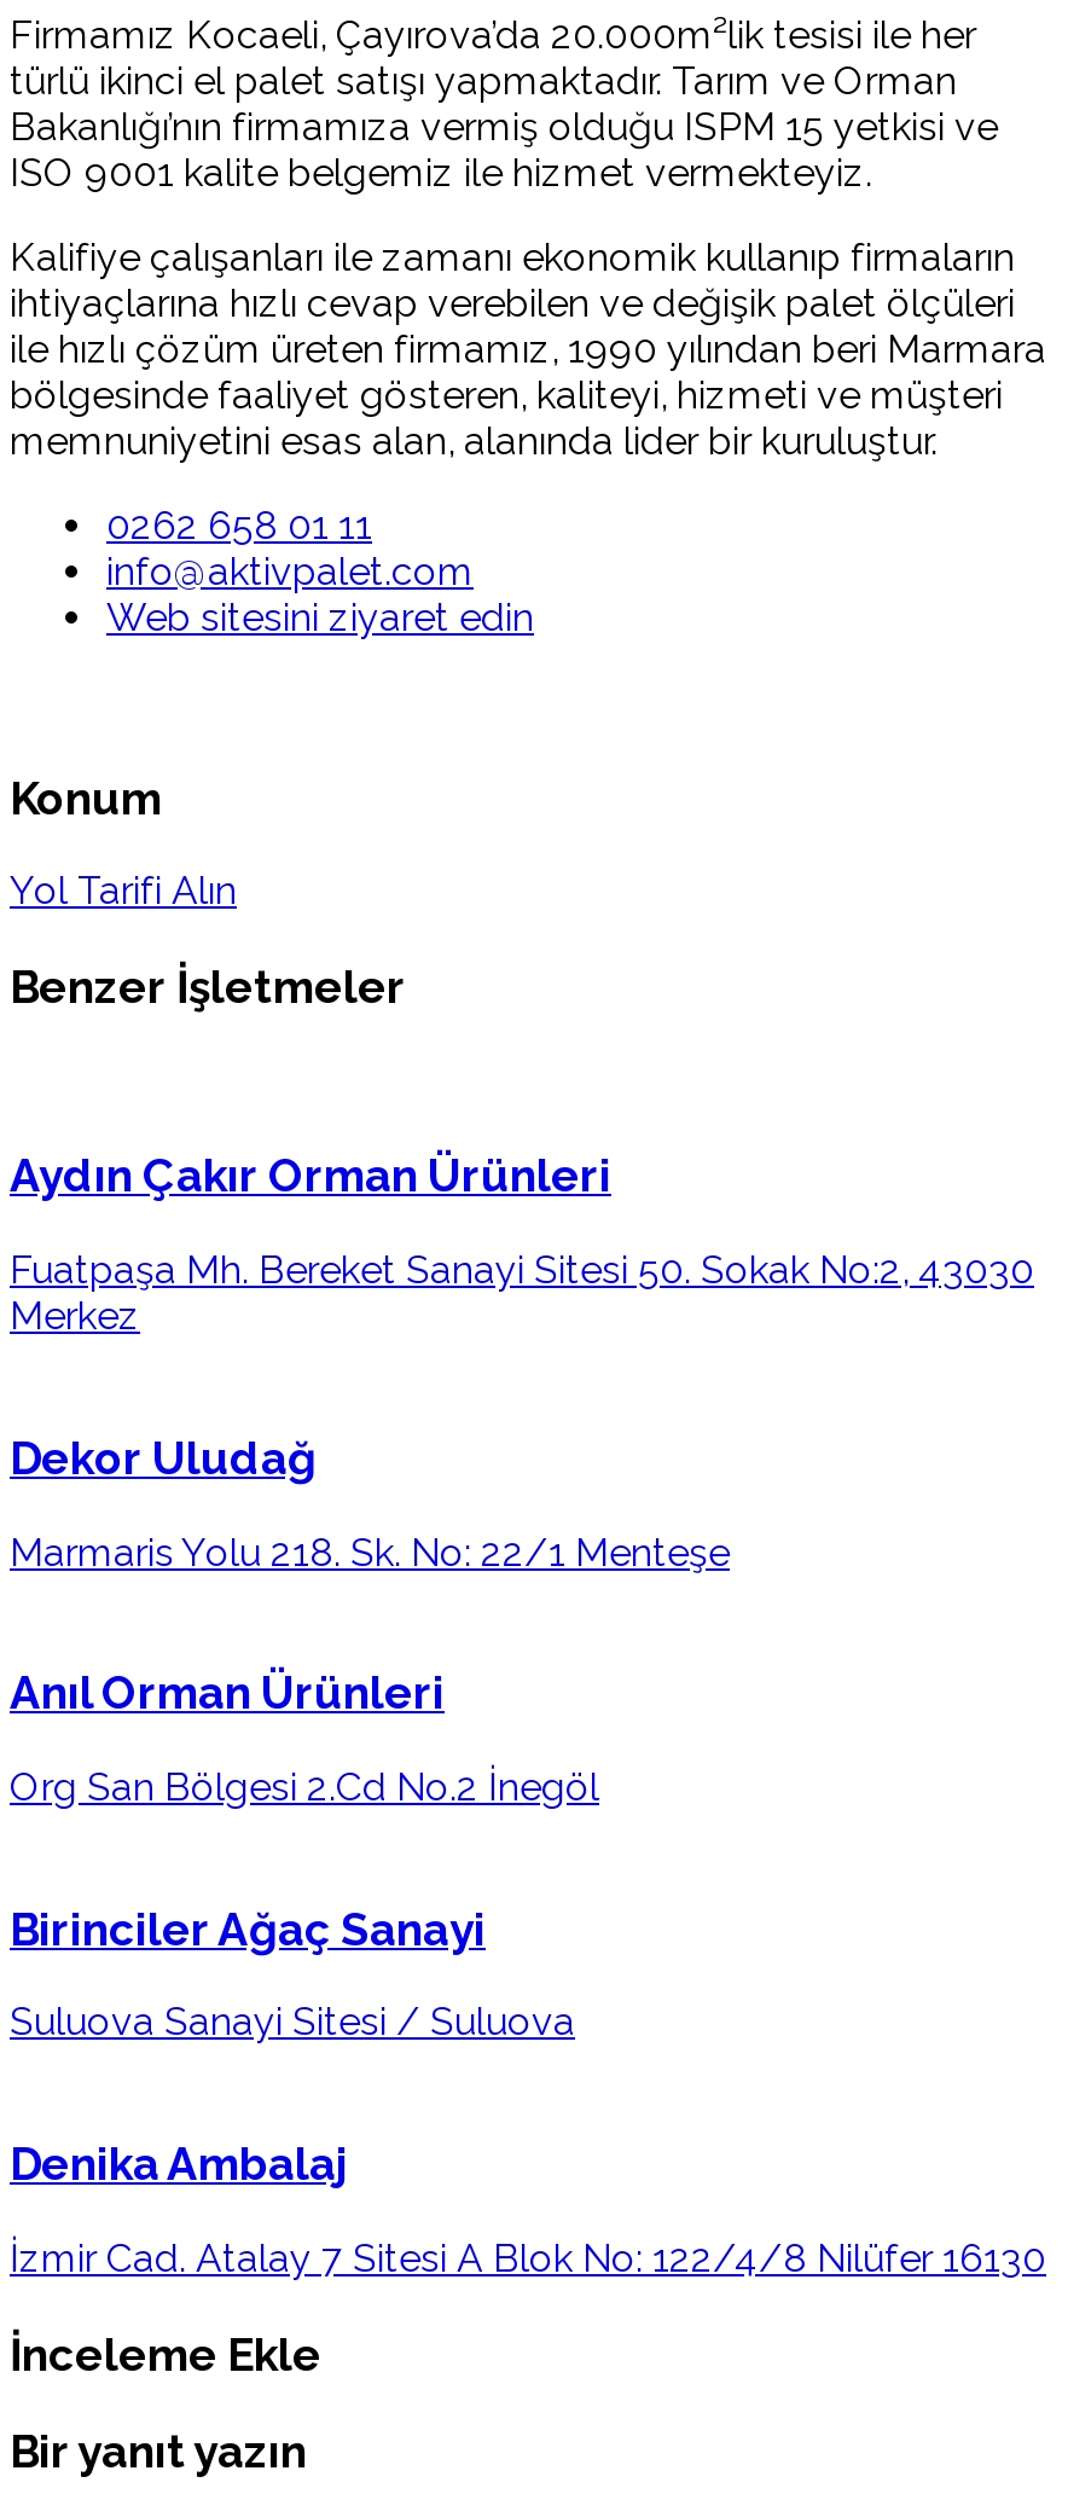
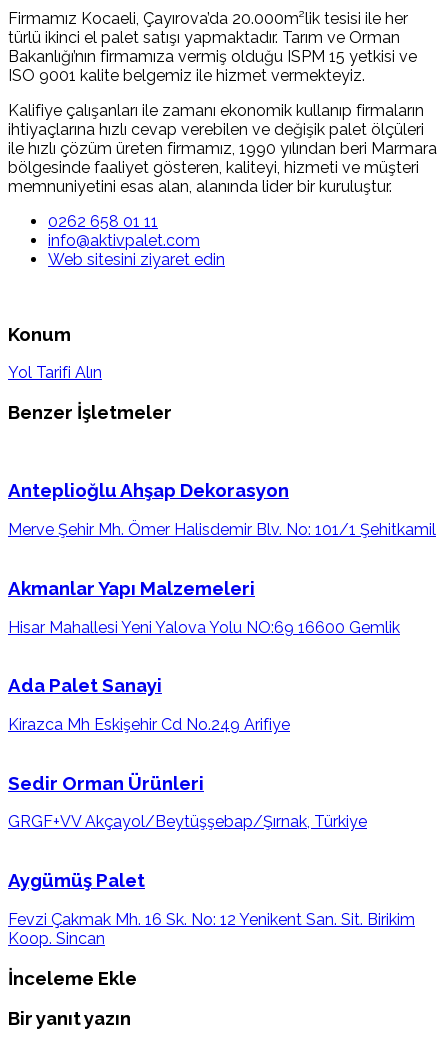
- Aydın Çakır Orman Ürünleri
+ Anteplioğlu Ahşap Dekorasyon

- Fuatpaşa Mh. Bereket Sanayi Sitesi 50. Sokak No:2, 43030
- Merkez
+ Merve Şehir Mh. Ömer Halisdemir Blv. No: 101/1 Şehitkamil

- Dekor Uludağ
+ Akmanlar Yapı Malzemeleri

- Marmaris Yolu 218. Sk. No: 22/1 Menteşe
+ Hisar Mahallesi Yeni Yalova Yolu NO:69 16600 Gemlik

- Anıl Orman Ürünleri
+ Ada Palet Sanayi

- Org San Bölgesi 2.Cd No.2 İnegöl
+ Kirazca Mh Eskişehir Cd No.249 Arifiye

- Birinciler Ağaç Sanayi
+ Sedir Orman Ürünleri

- Suluova Sanayi Sitesi / Suluova
+ GRGF+VV Akçayol/Beytüşşebap/Şırnak, Türkiye

- Denika Ambalaj
+ Aygümüş Palet

- İzmir Cad. Atalay 7 Sitesi A Blok No: 122/4/8 Nilüfer 16130
+ Fevzi Çakmak Mh. 16 Sk. No: 12 Yenikent San. Sit. Birikim
+ Koop. Sincan
